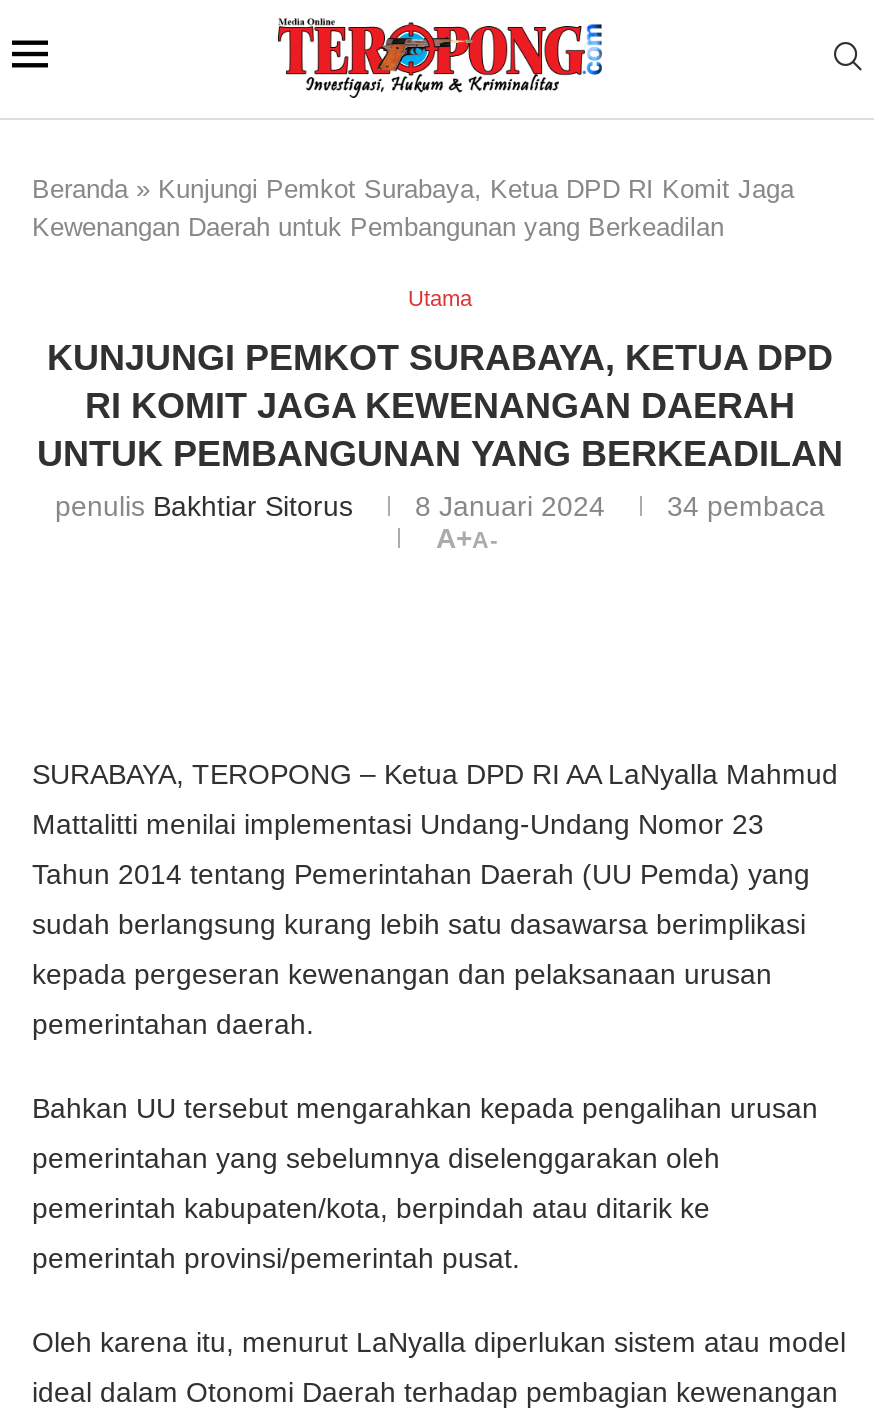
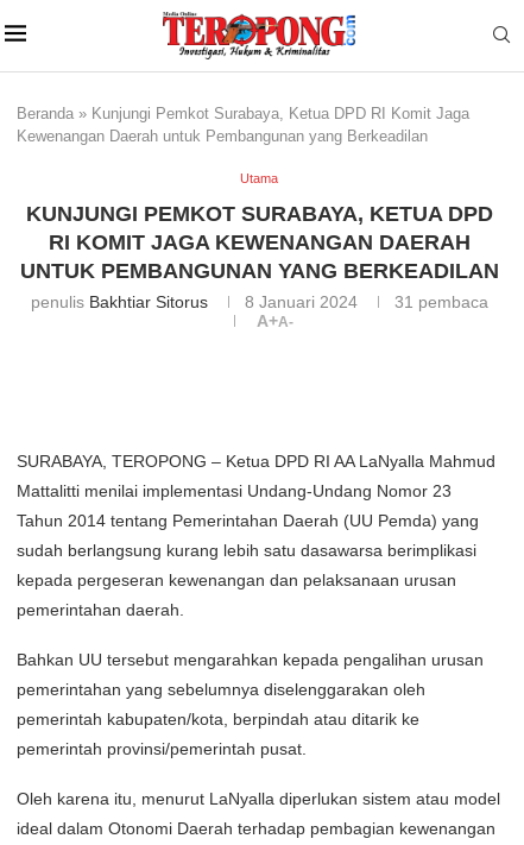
- penulis Bakhtiar Sitorus 8 Januari 2024 34 pembaca
+ penulis Bakhtiar Sitorus 8 Januari 2024 31 pembaca
